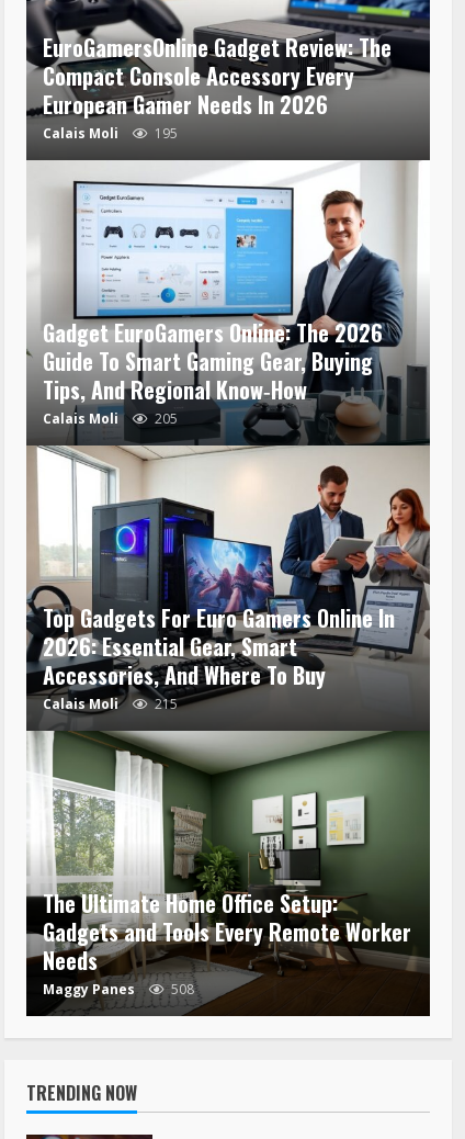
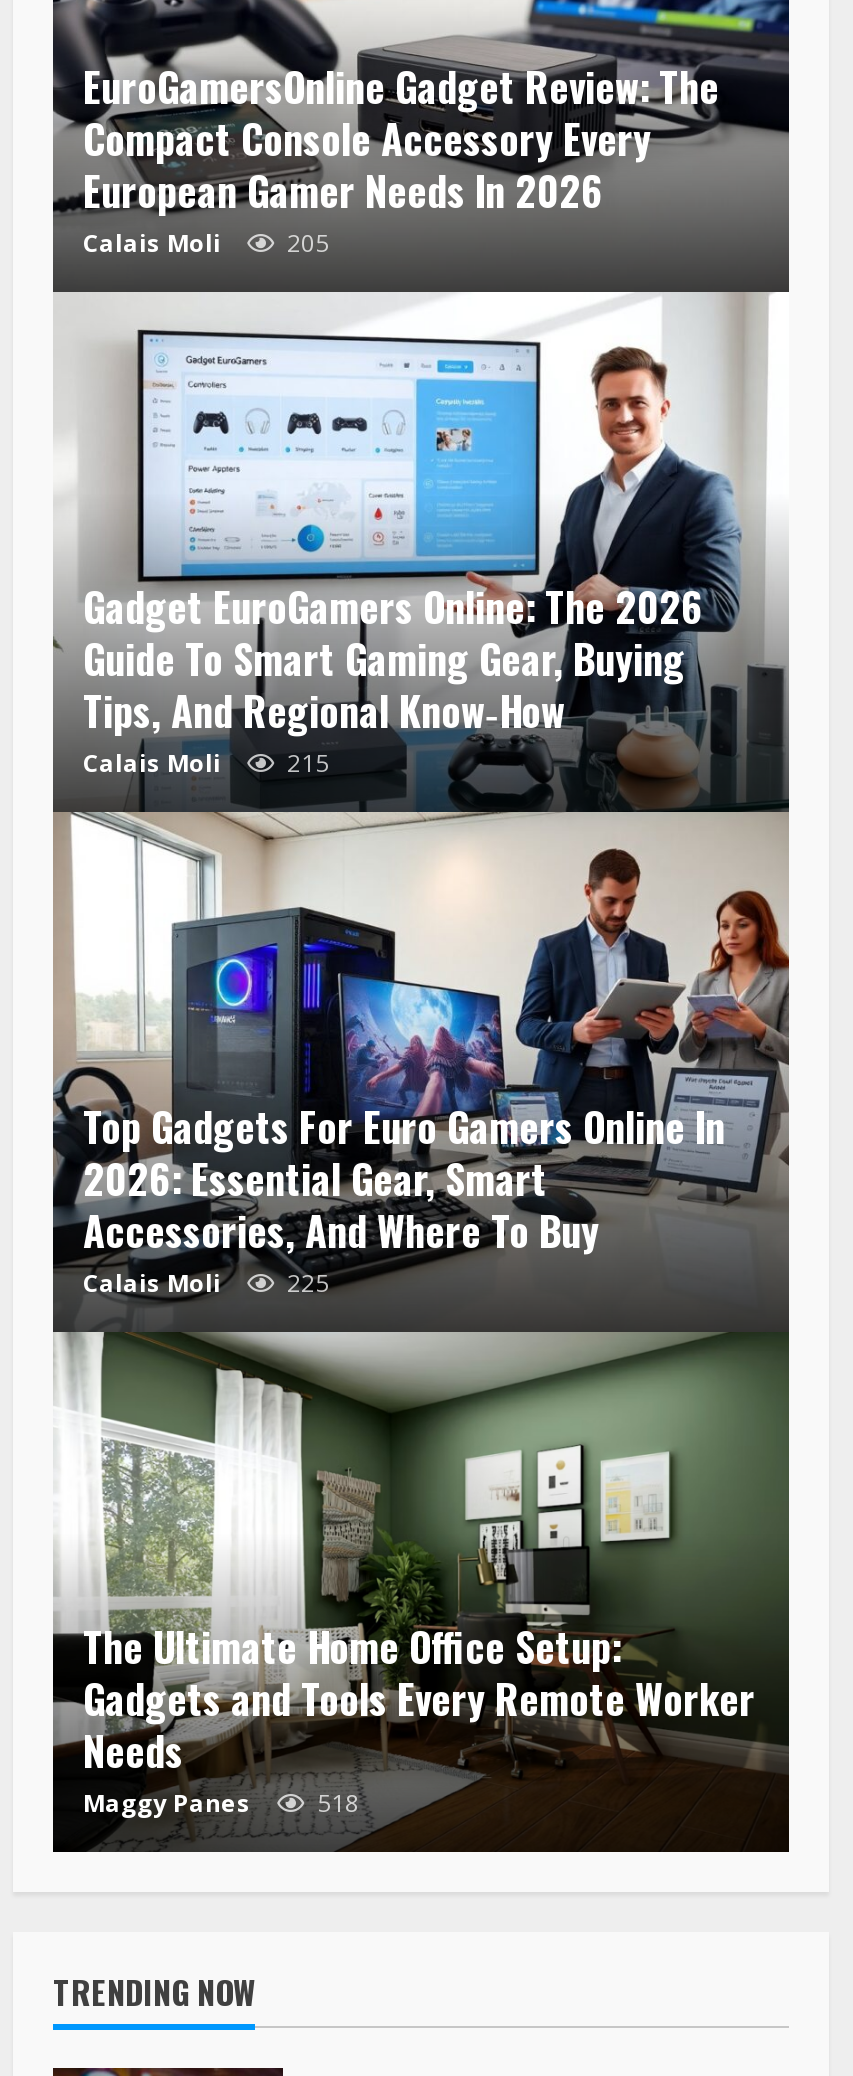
- Calais Moli 195
+ Calais Moli 205

- Calais Moli 205
+ Calais Moli 215

- Calais Moli 215
+ Calais Moli 225

- Maggy Panes 508
+ Maggy Panes 518
